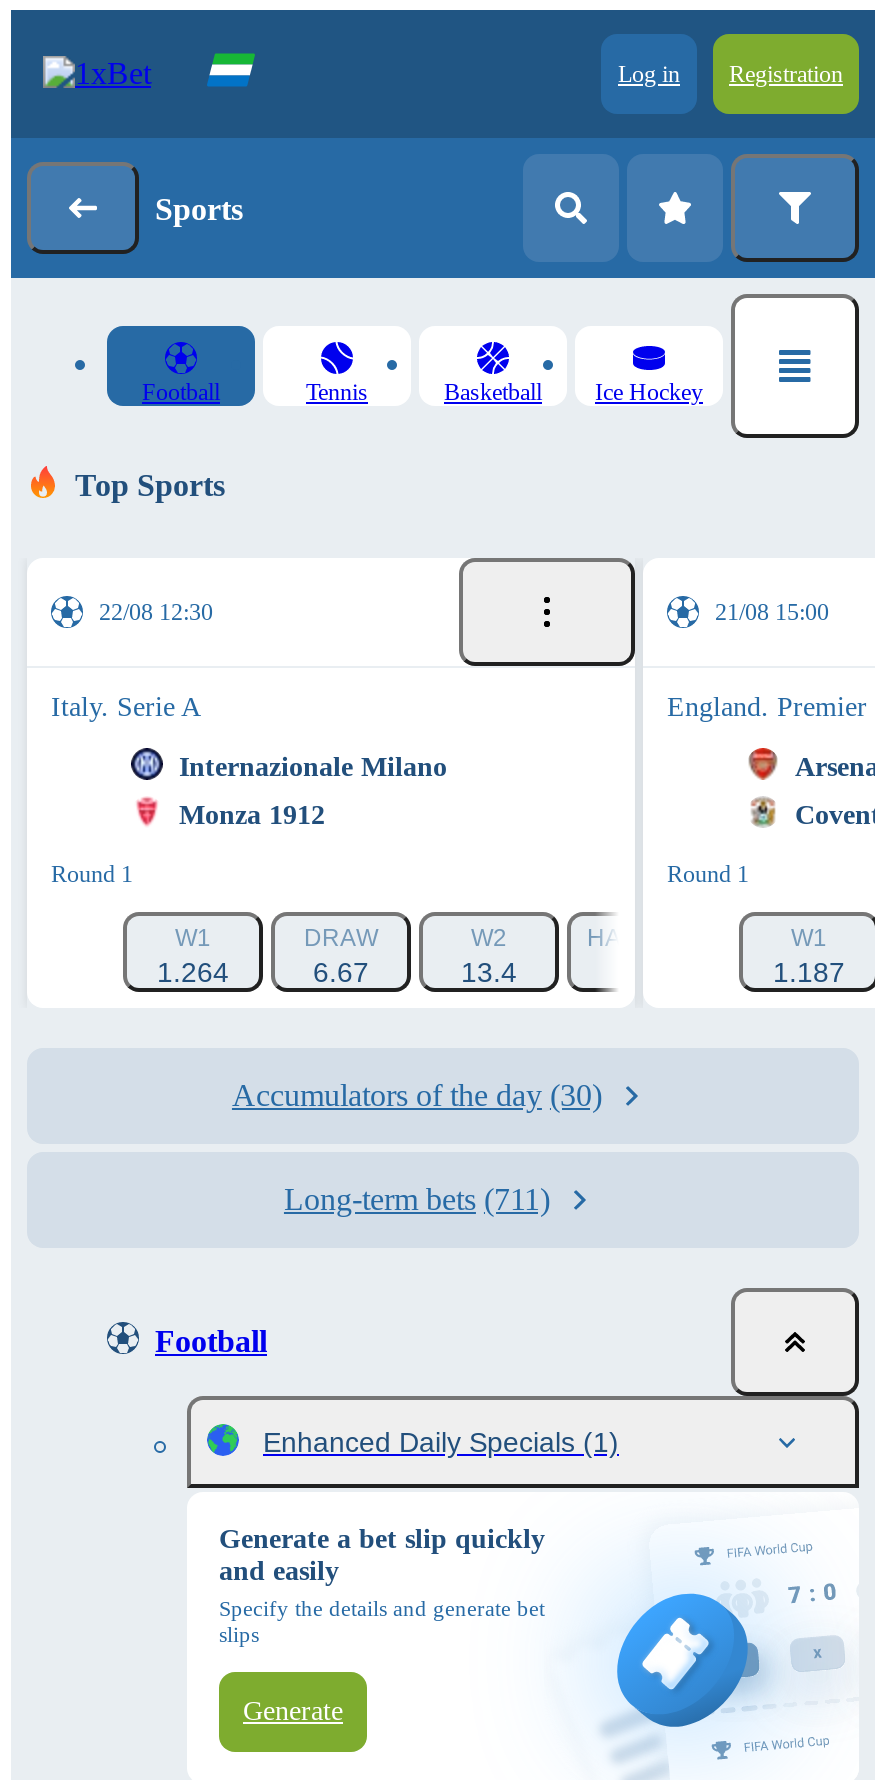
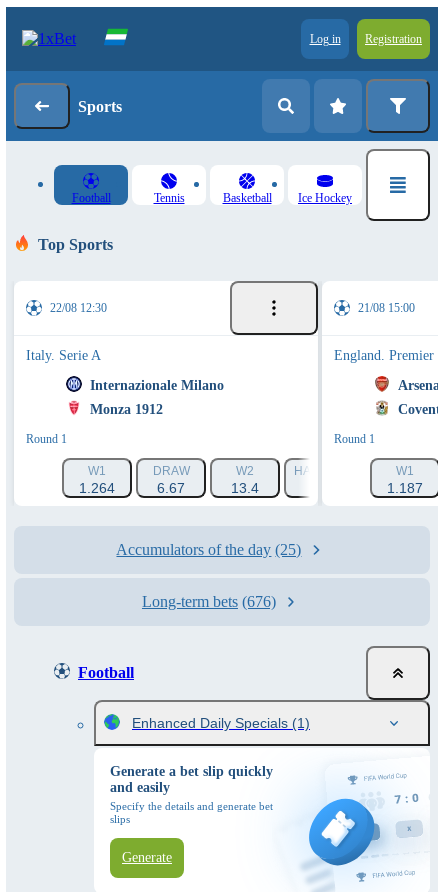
- Accumulators of the day (30)
+ Accumulators of the day (25)

- Long-term bets (711)
+ Long-term bets (676)
